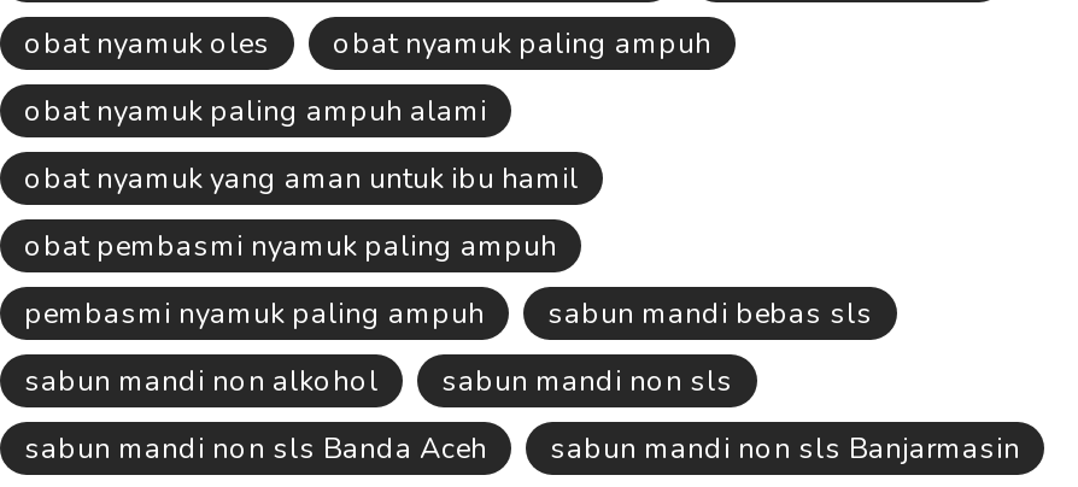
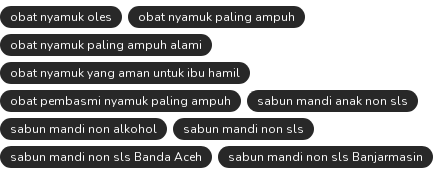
- pembasmi nyamuk paling ampuh
- sabun mandi bebas sls
+ sabun mandi anak non sls
